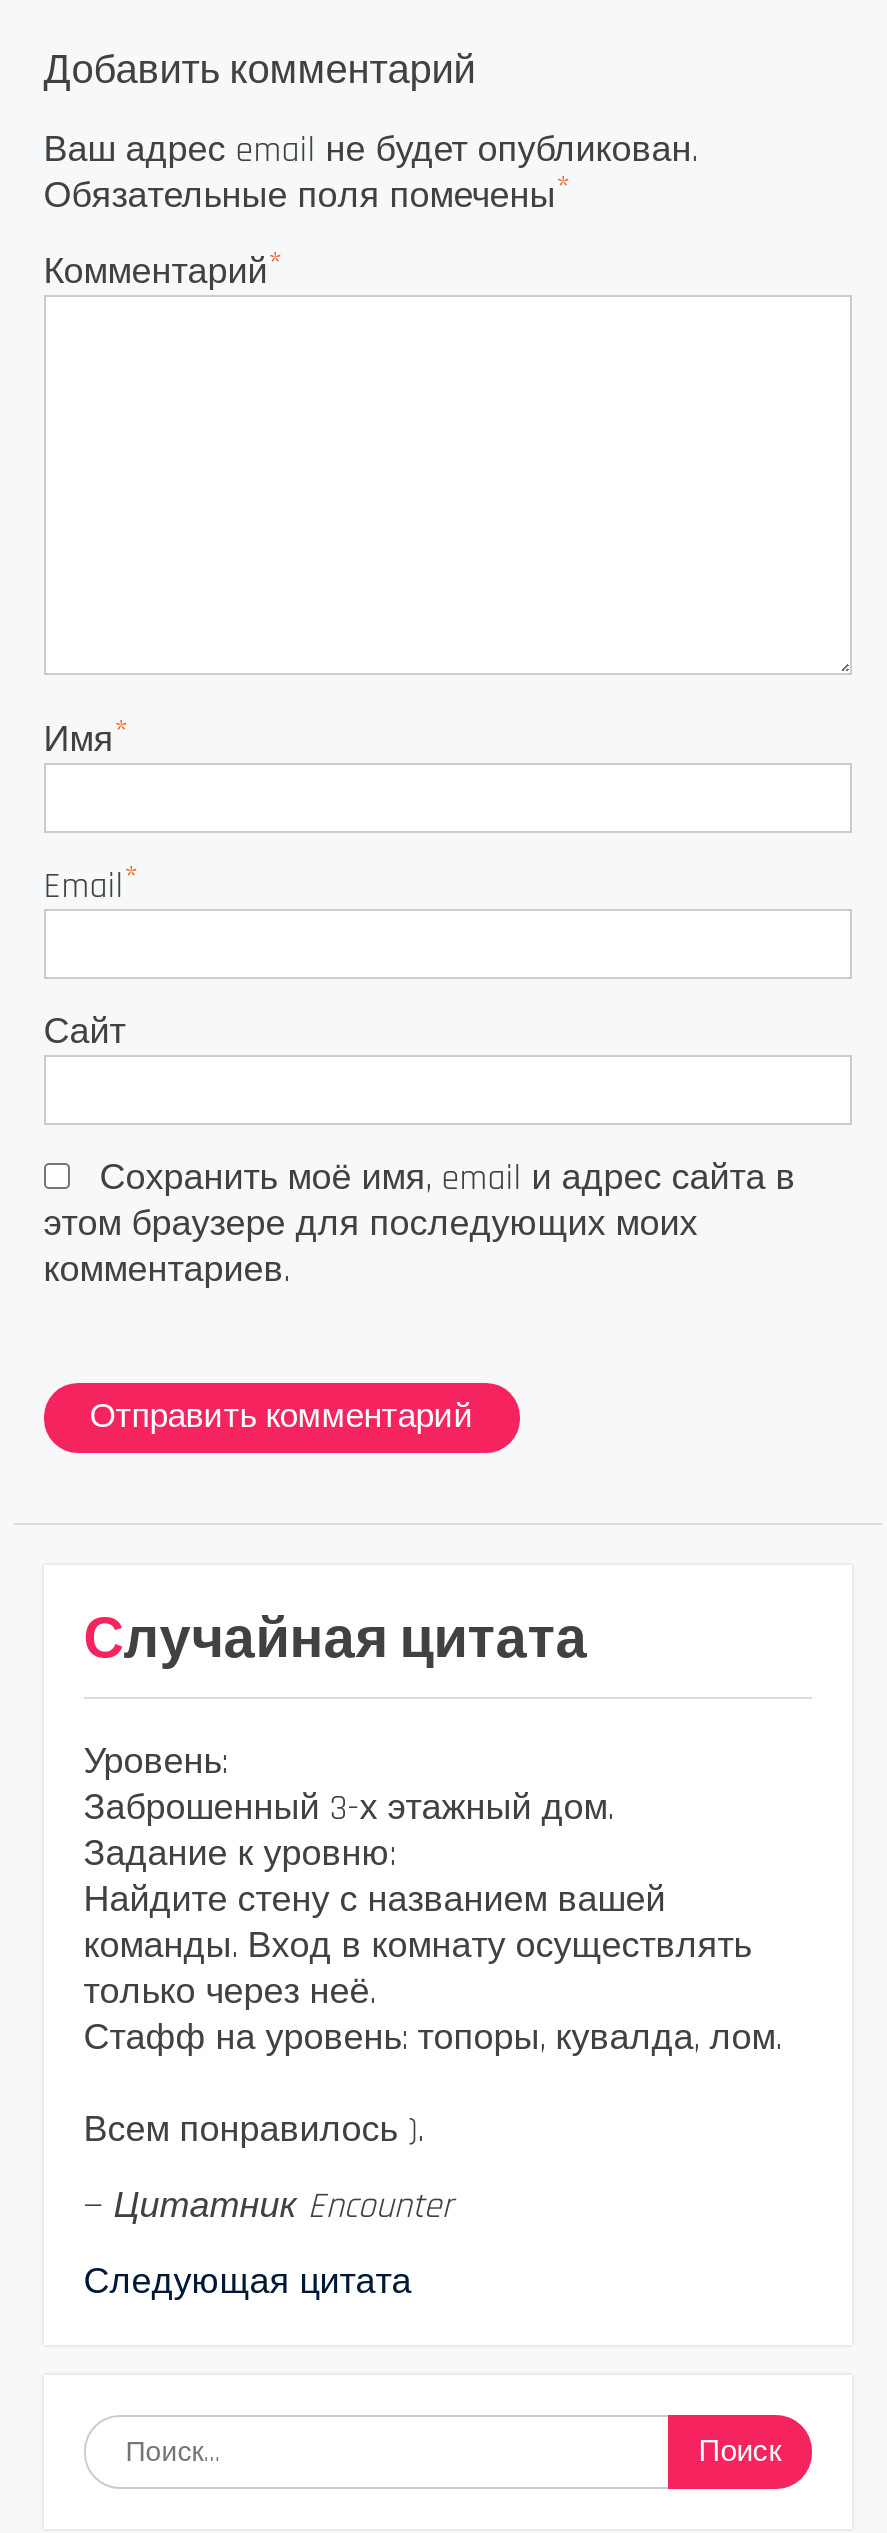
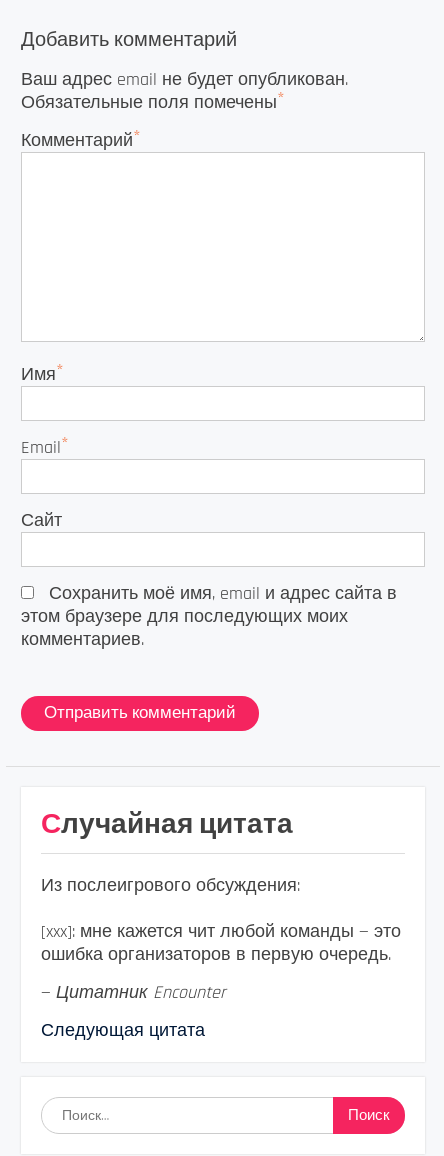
- Уровень:
- Заброшенный 3-х этажный дом.
- Задание к уровню:
- Найдите стену с названием вашей
- команды. Вход в комнату осуществлять
- только через неё.
- Стафф на уровень: топоры, кувалда, лом.
+ Из послеигрового обсуждения:

- Всем понравилось ).
+ [xxx]: мне кажется чит любой команды — это
+ ошибка организаторов в первую очередь.
